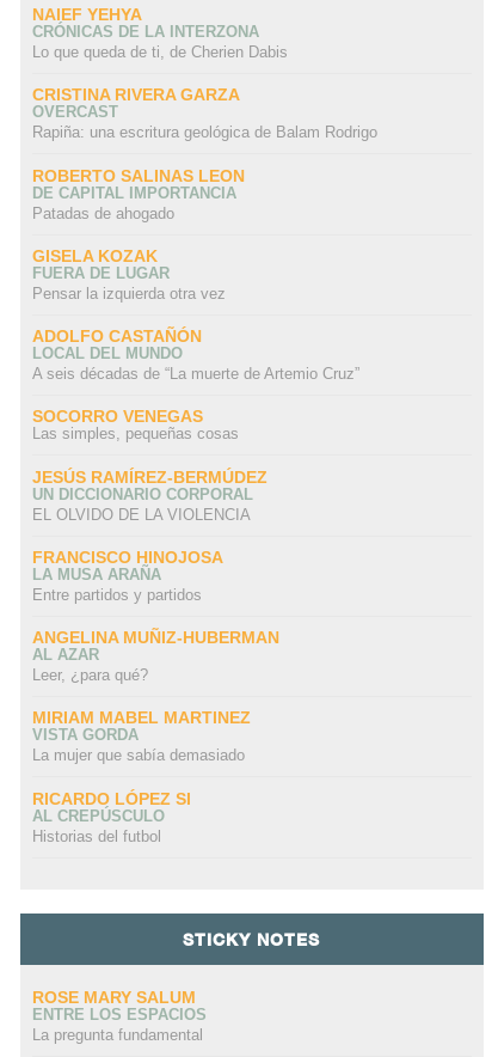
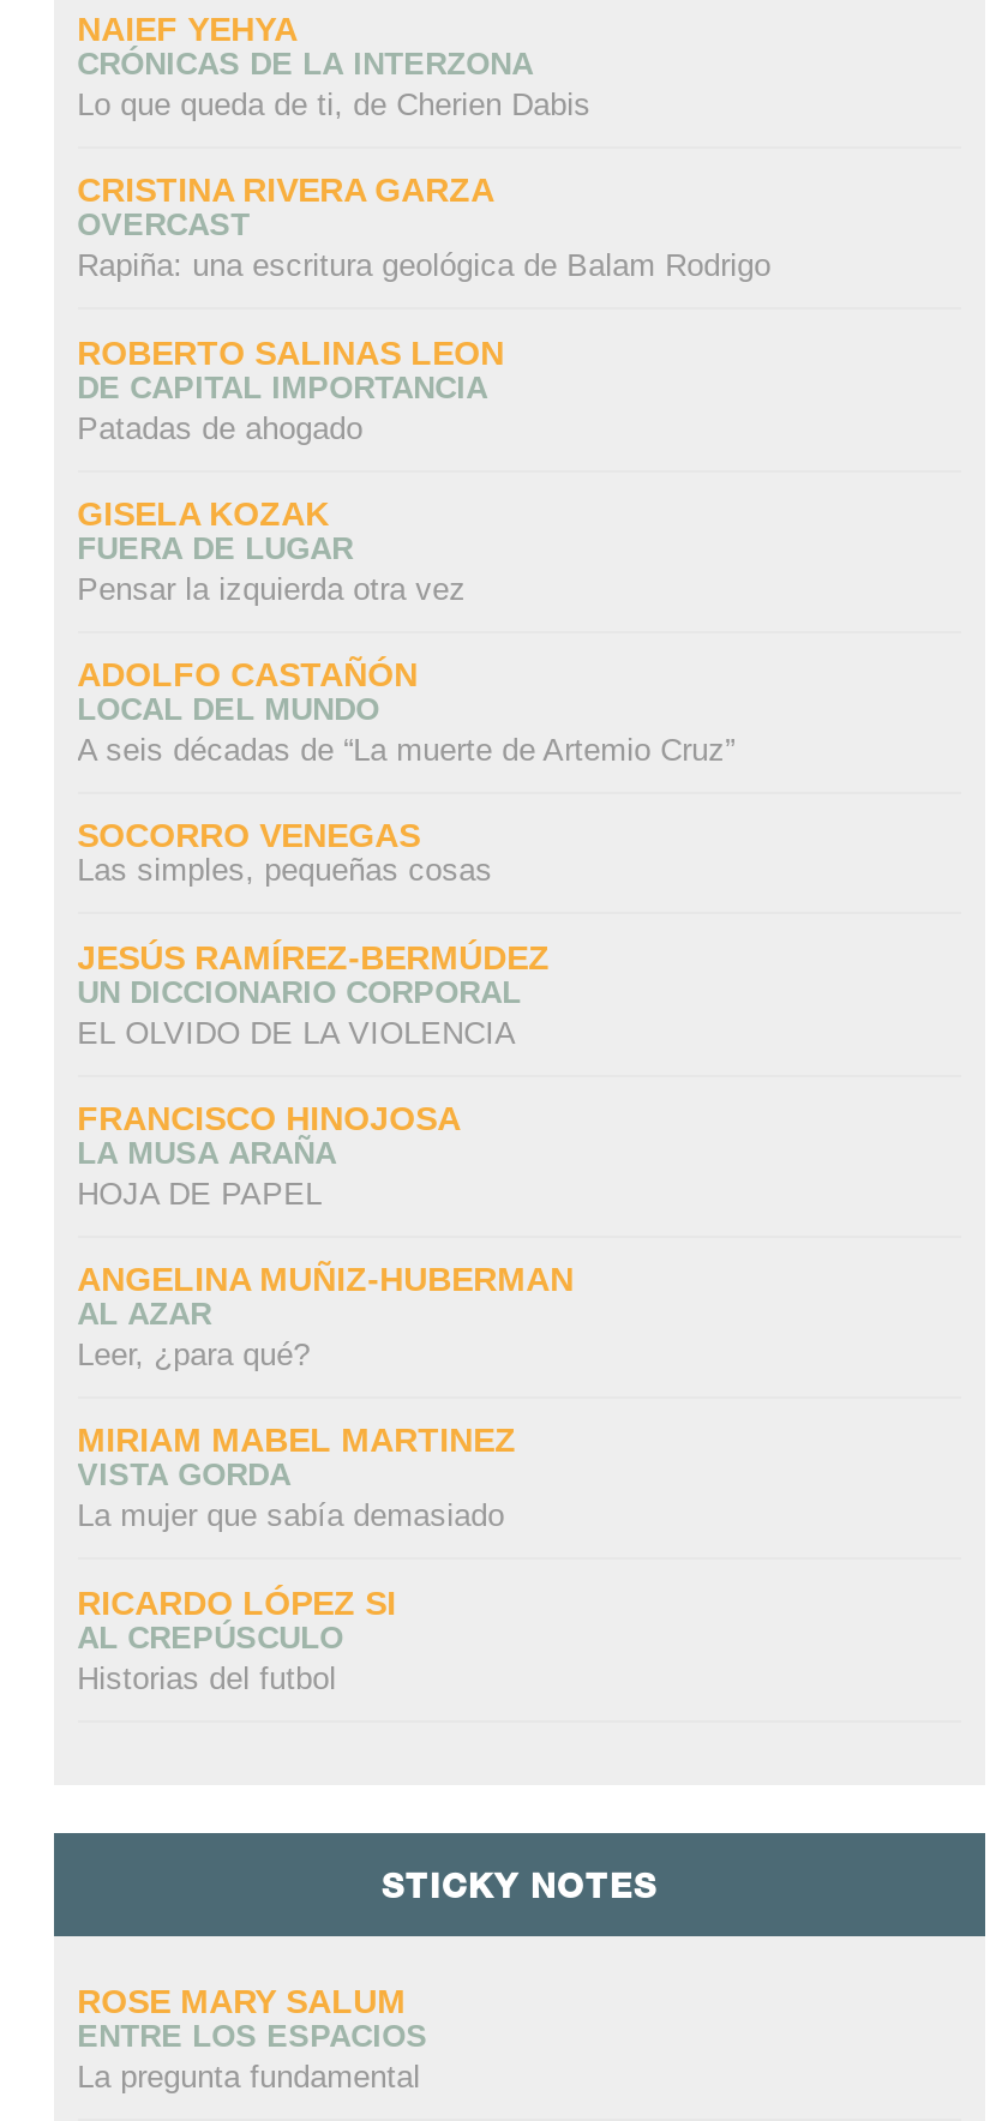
- Entre partidos y partidos
+ HOJA DE PAPEL
